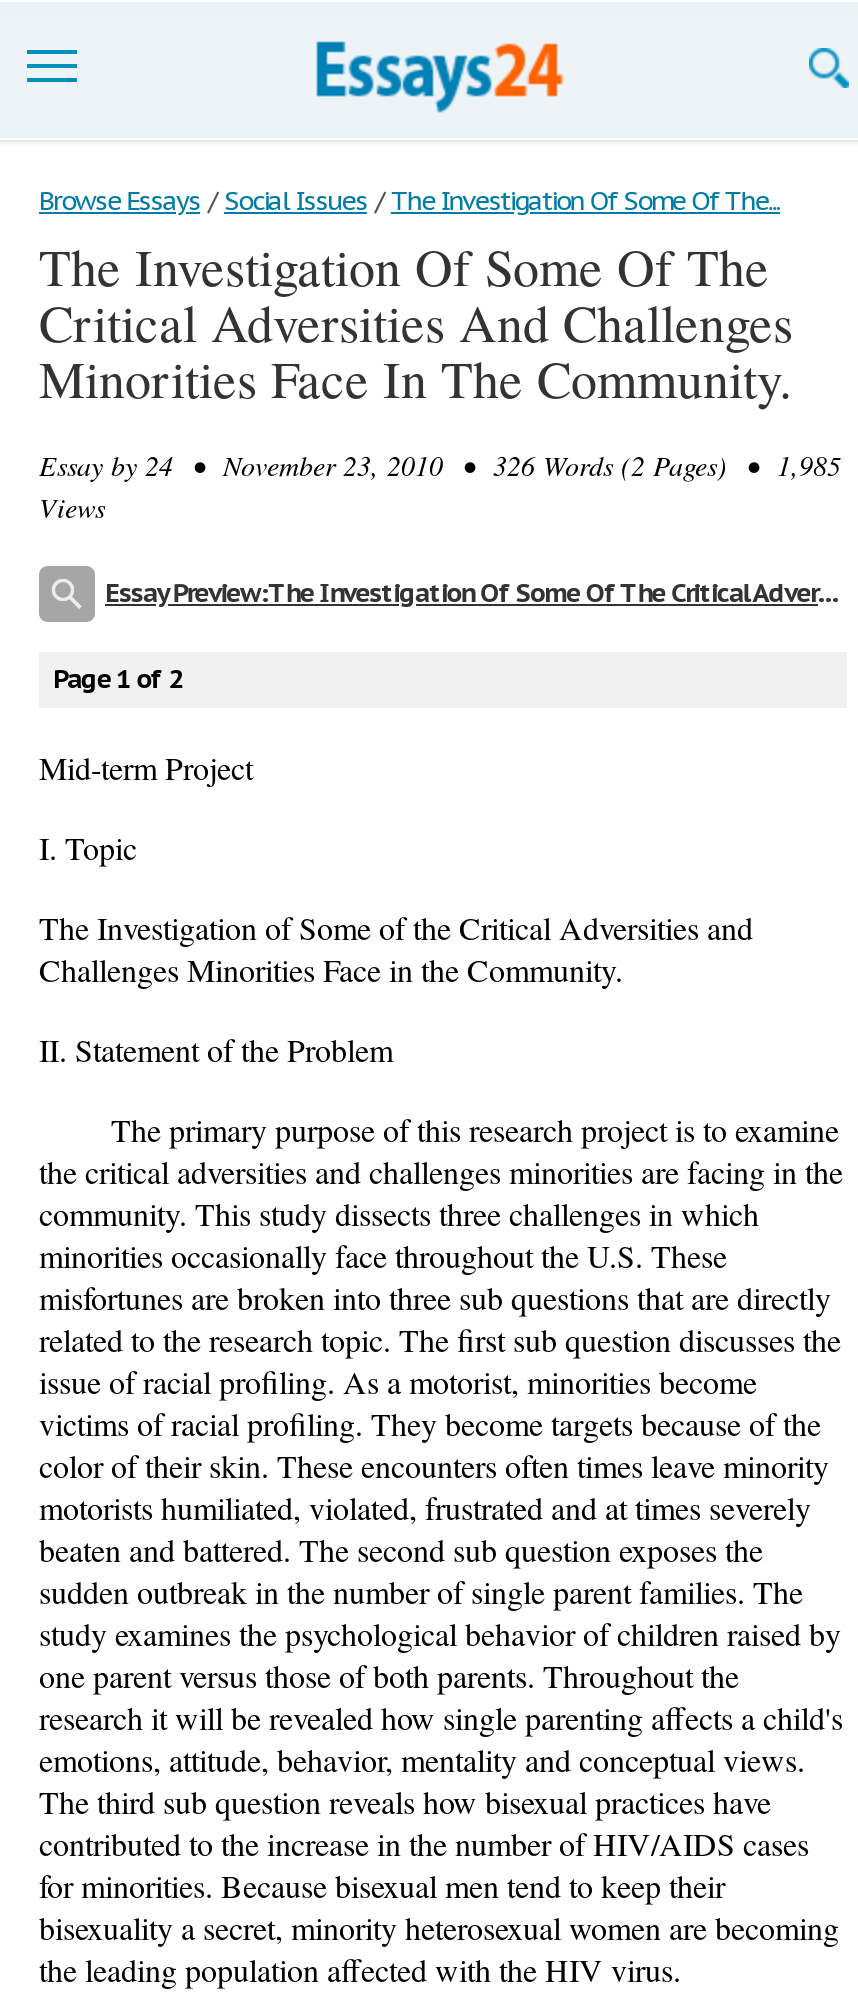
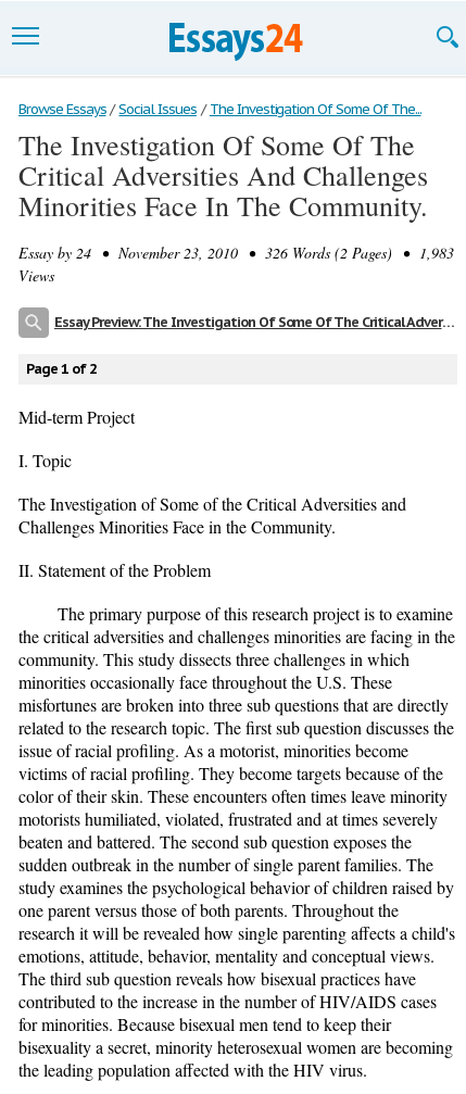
- Essay by 24 • November 23, 2010 • 326 Words (2 Pages) • 1,985
+ Essay by 24 • November 23, 2010 • 326 Words (2 Pages) • 1,983
